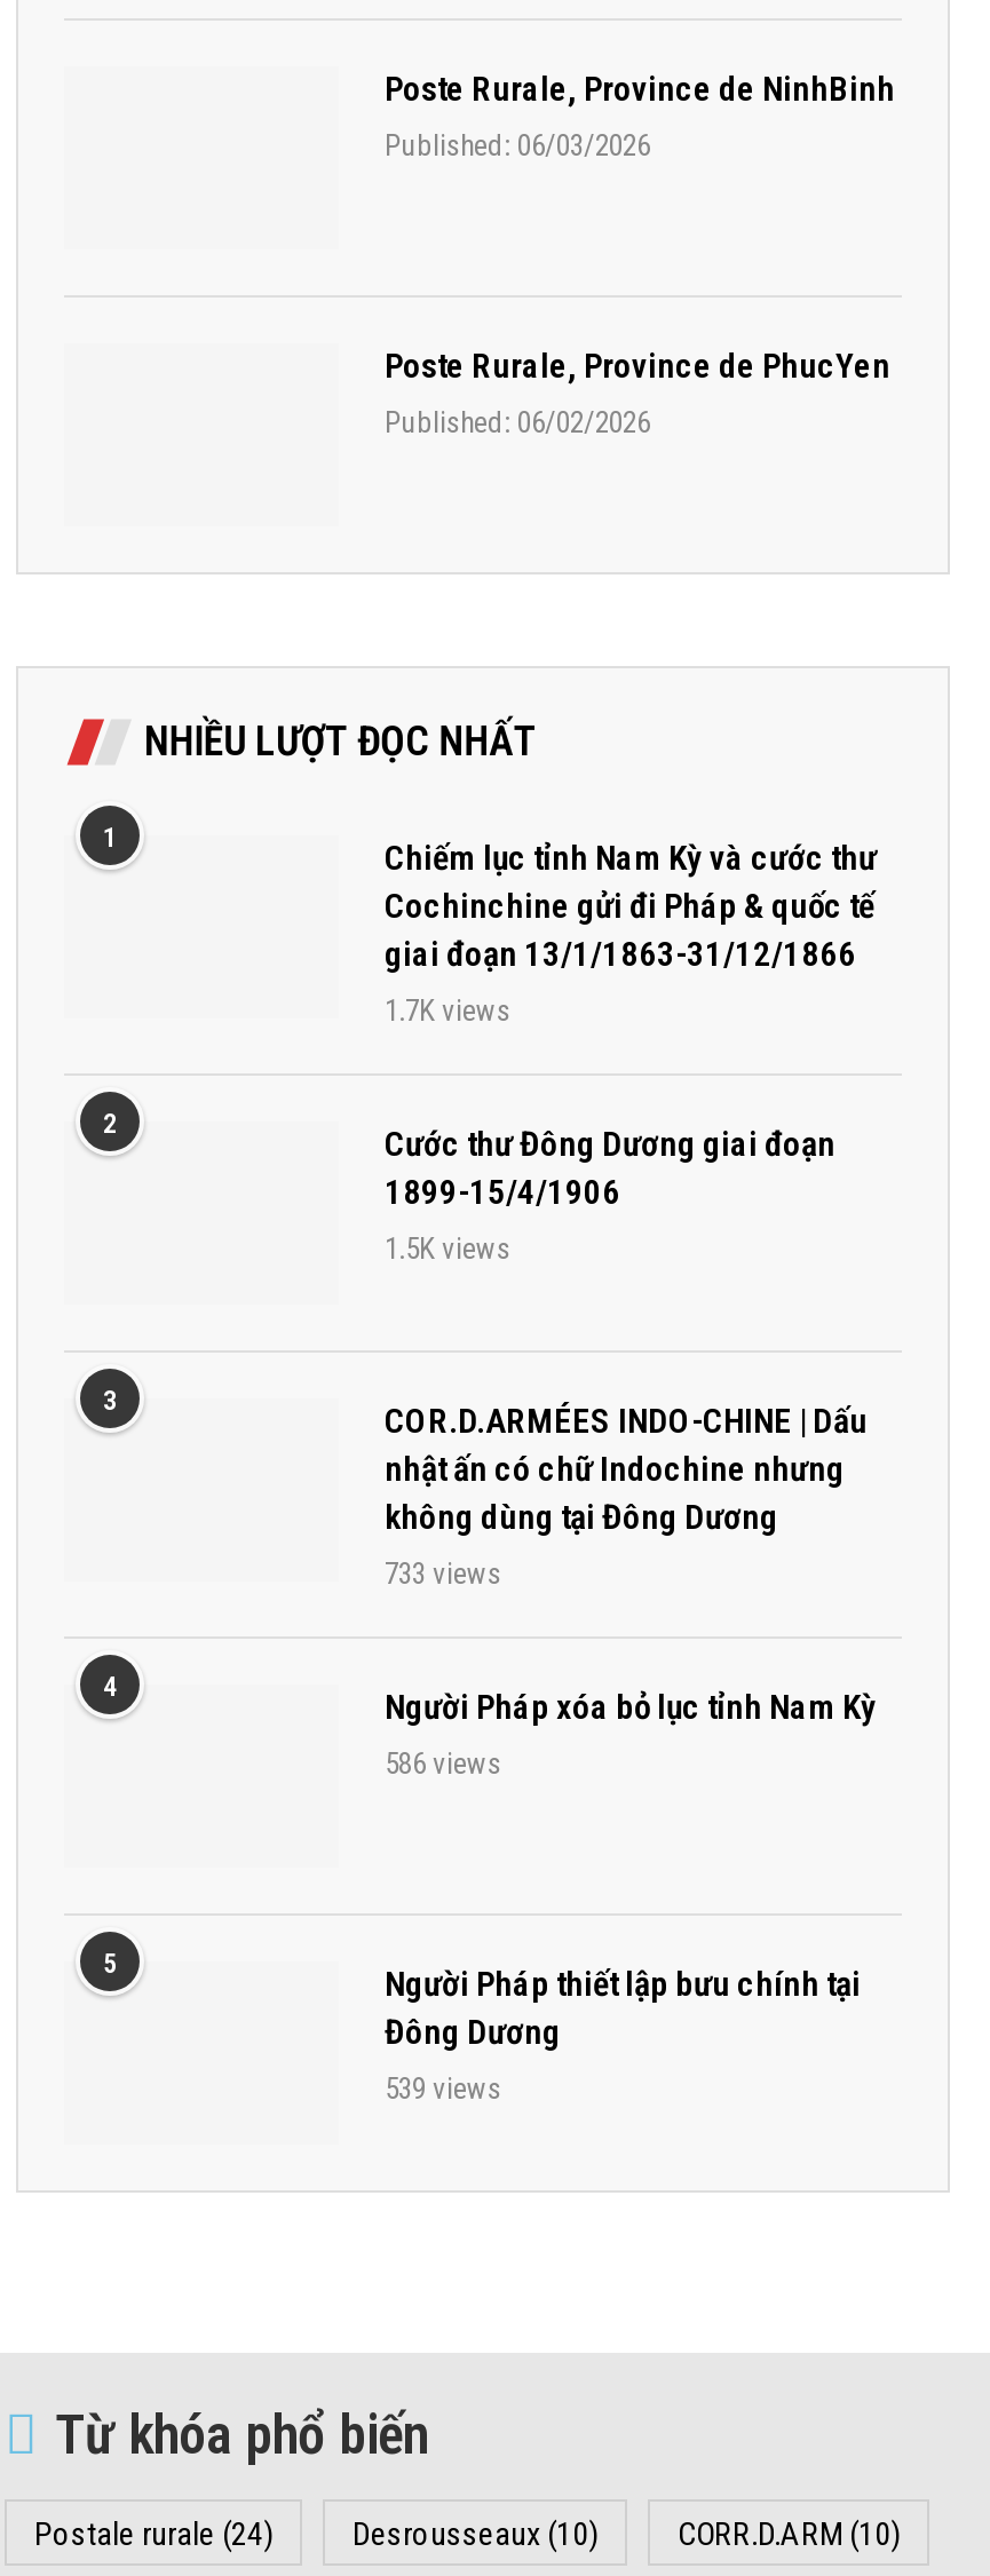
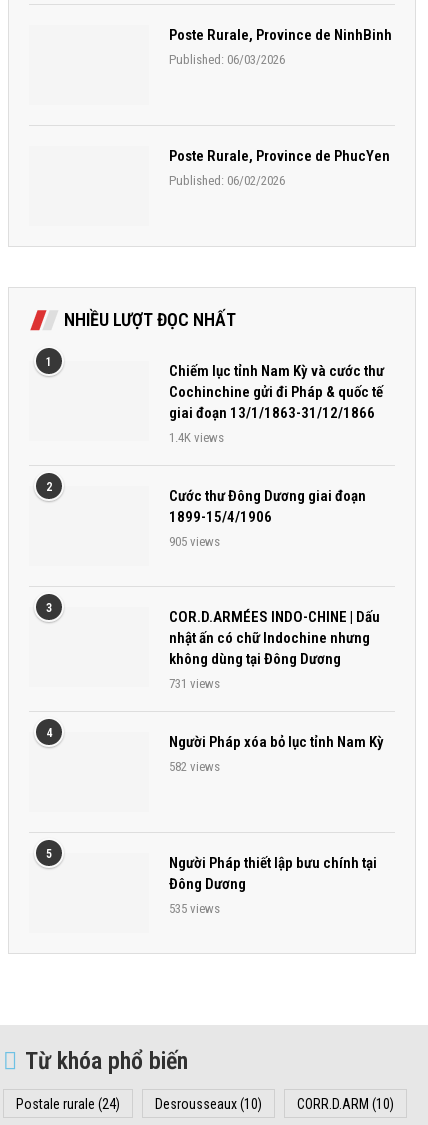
- 1.7K views
+ 1.4K views

- 1.5K views
+ 905 views

- 733 views
+ 731 views

- 586 views
+ 582 views

- 539 views
+ 535 views
